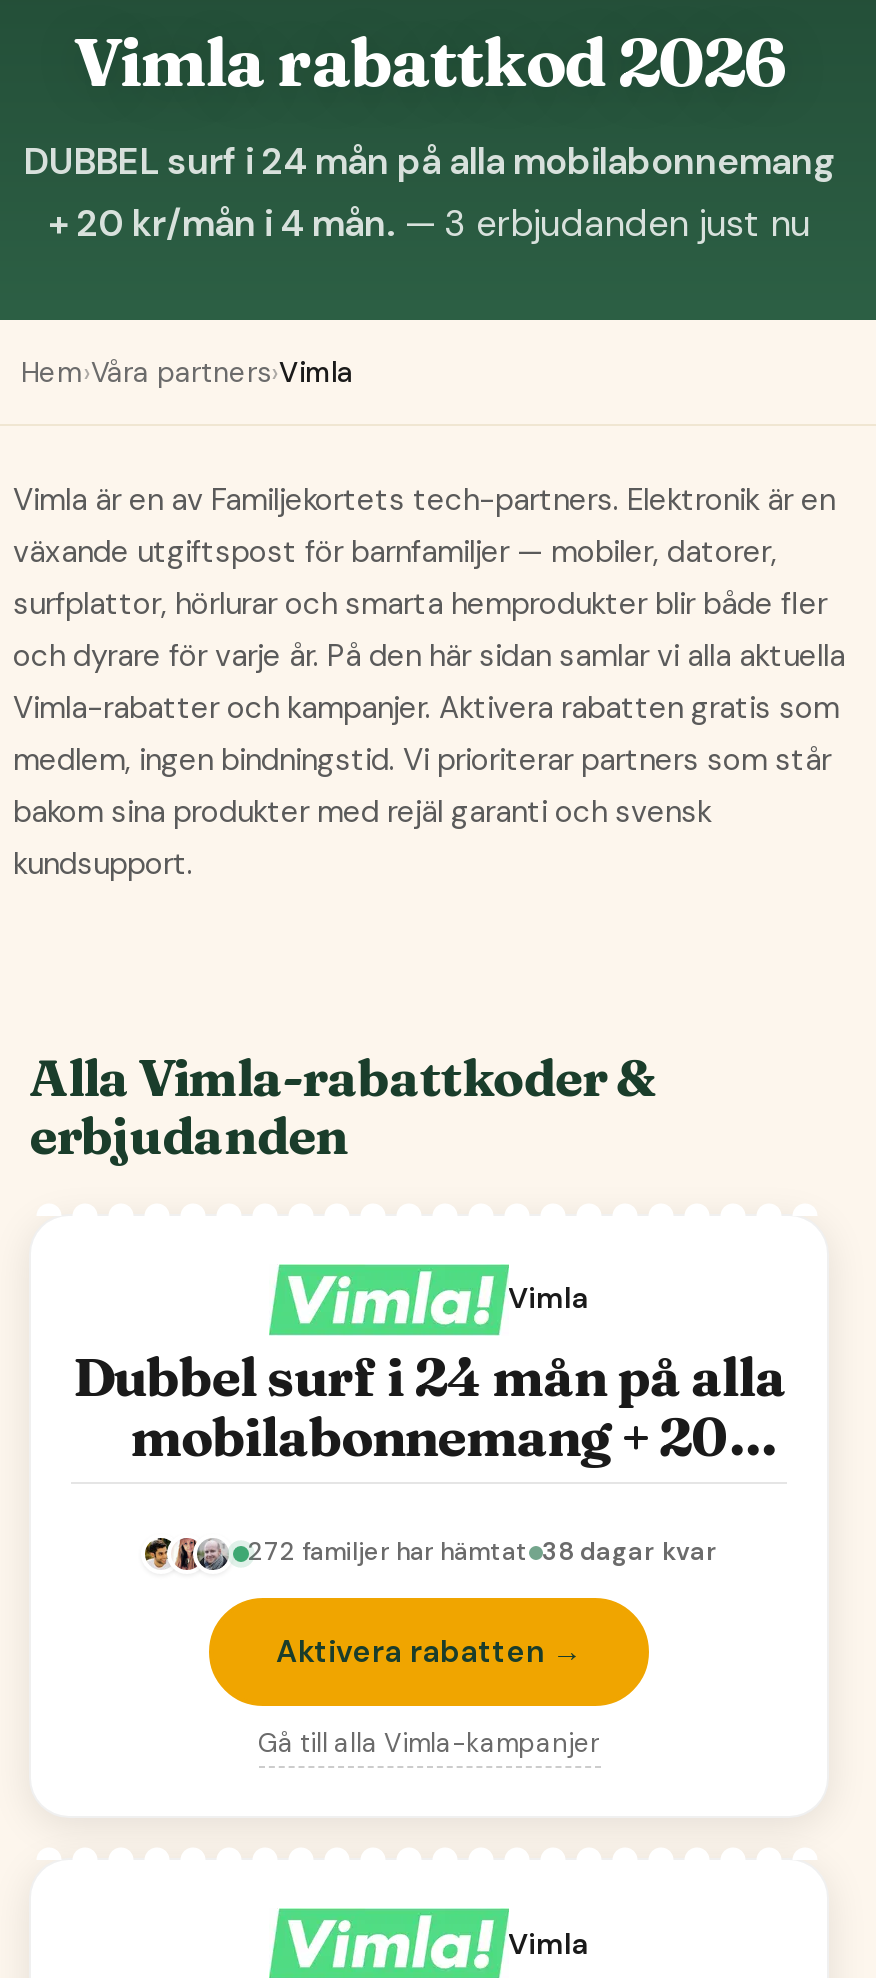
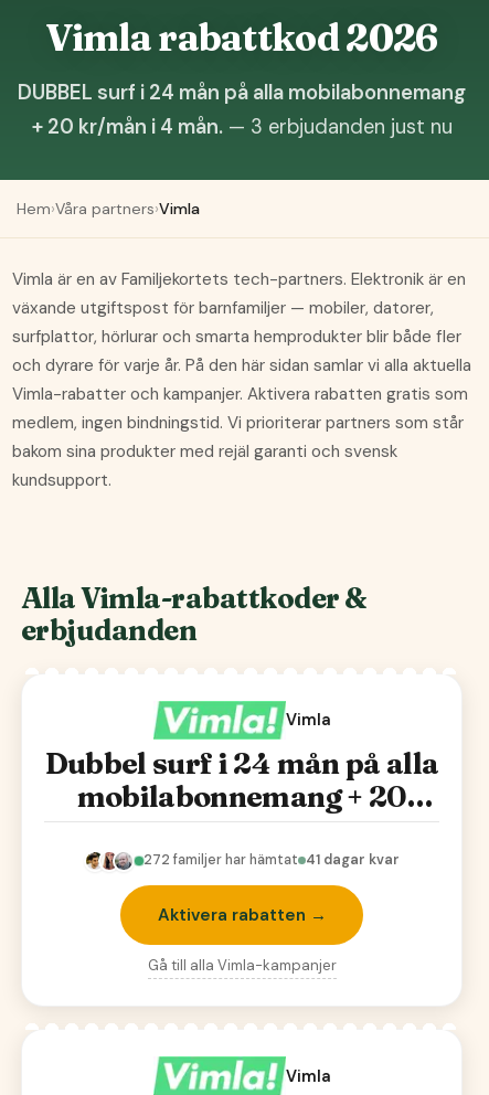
- 272 familjer har hämtat 38 dagar kvar
+ 272 familjer har hämtat 41 dagar kvar
